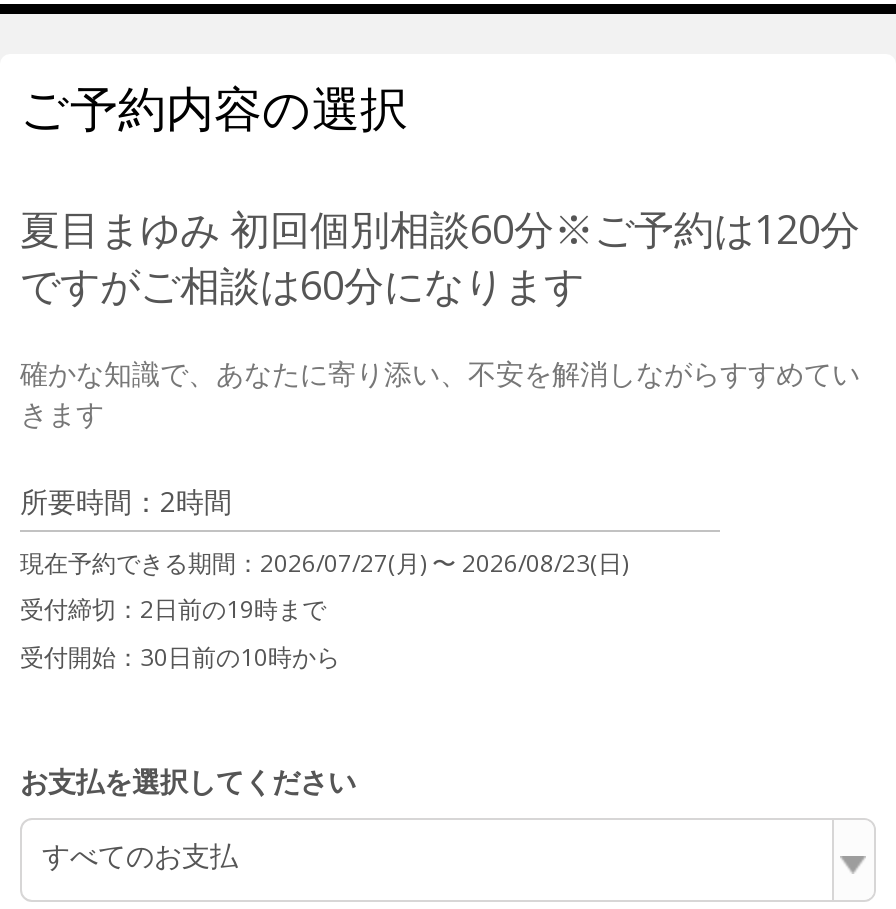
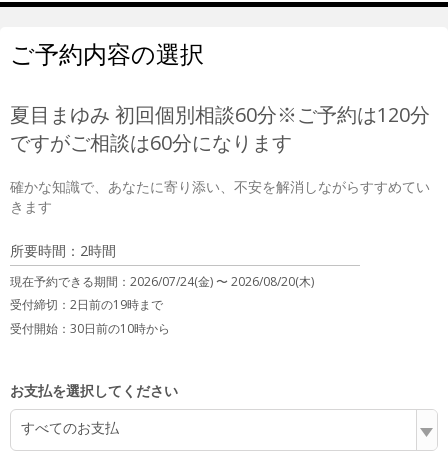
- 現在予約できる期間：2026/07/27(月) 〜2026/08/23(日)
+ 現在予約できる期間：2026/07/24(金) 〜2026/08/20(木)
